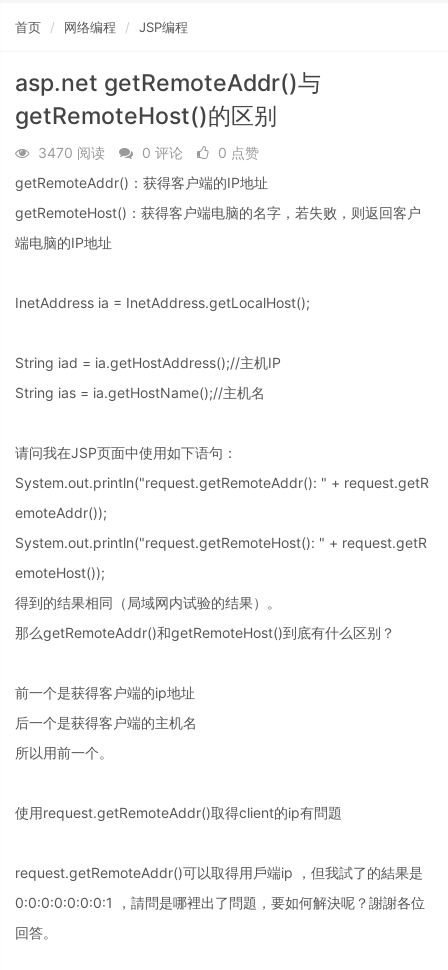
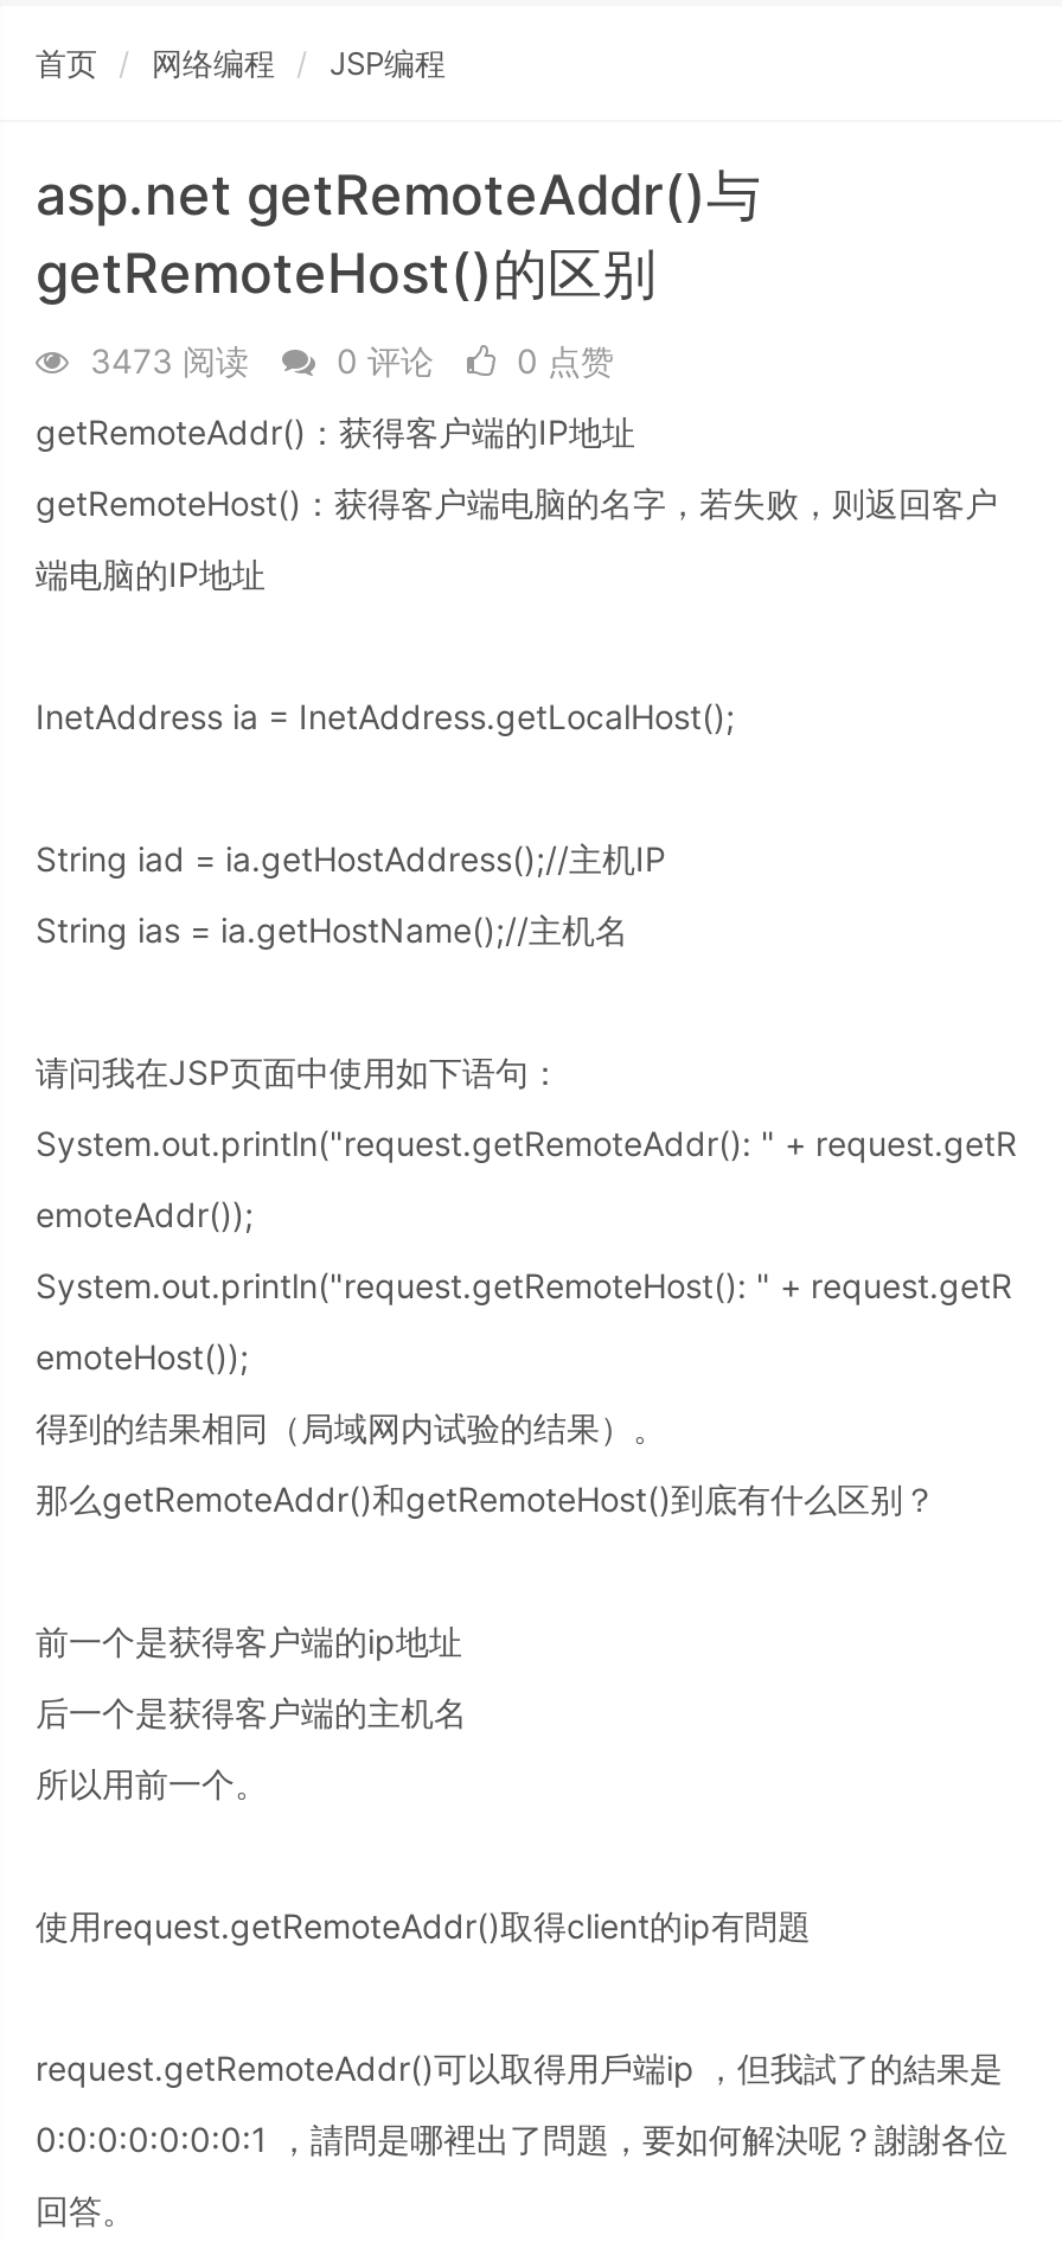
- 3470 阅读 0 评论 0 点赞
+ 3473 阅读 0 评论 0 点赞
